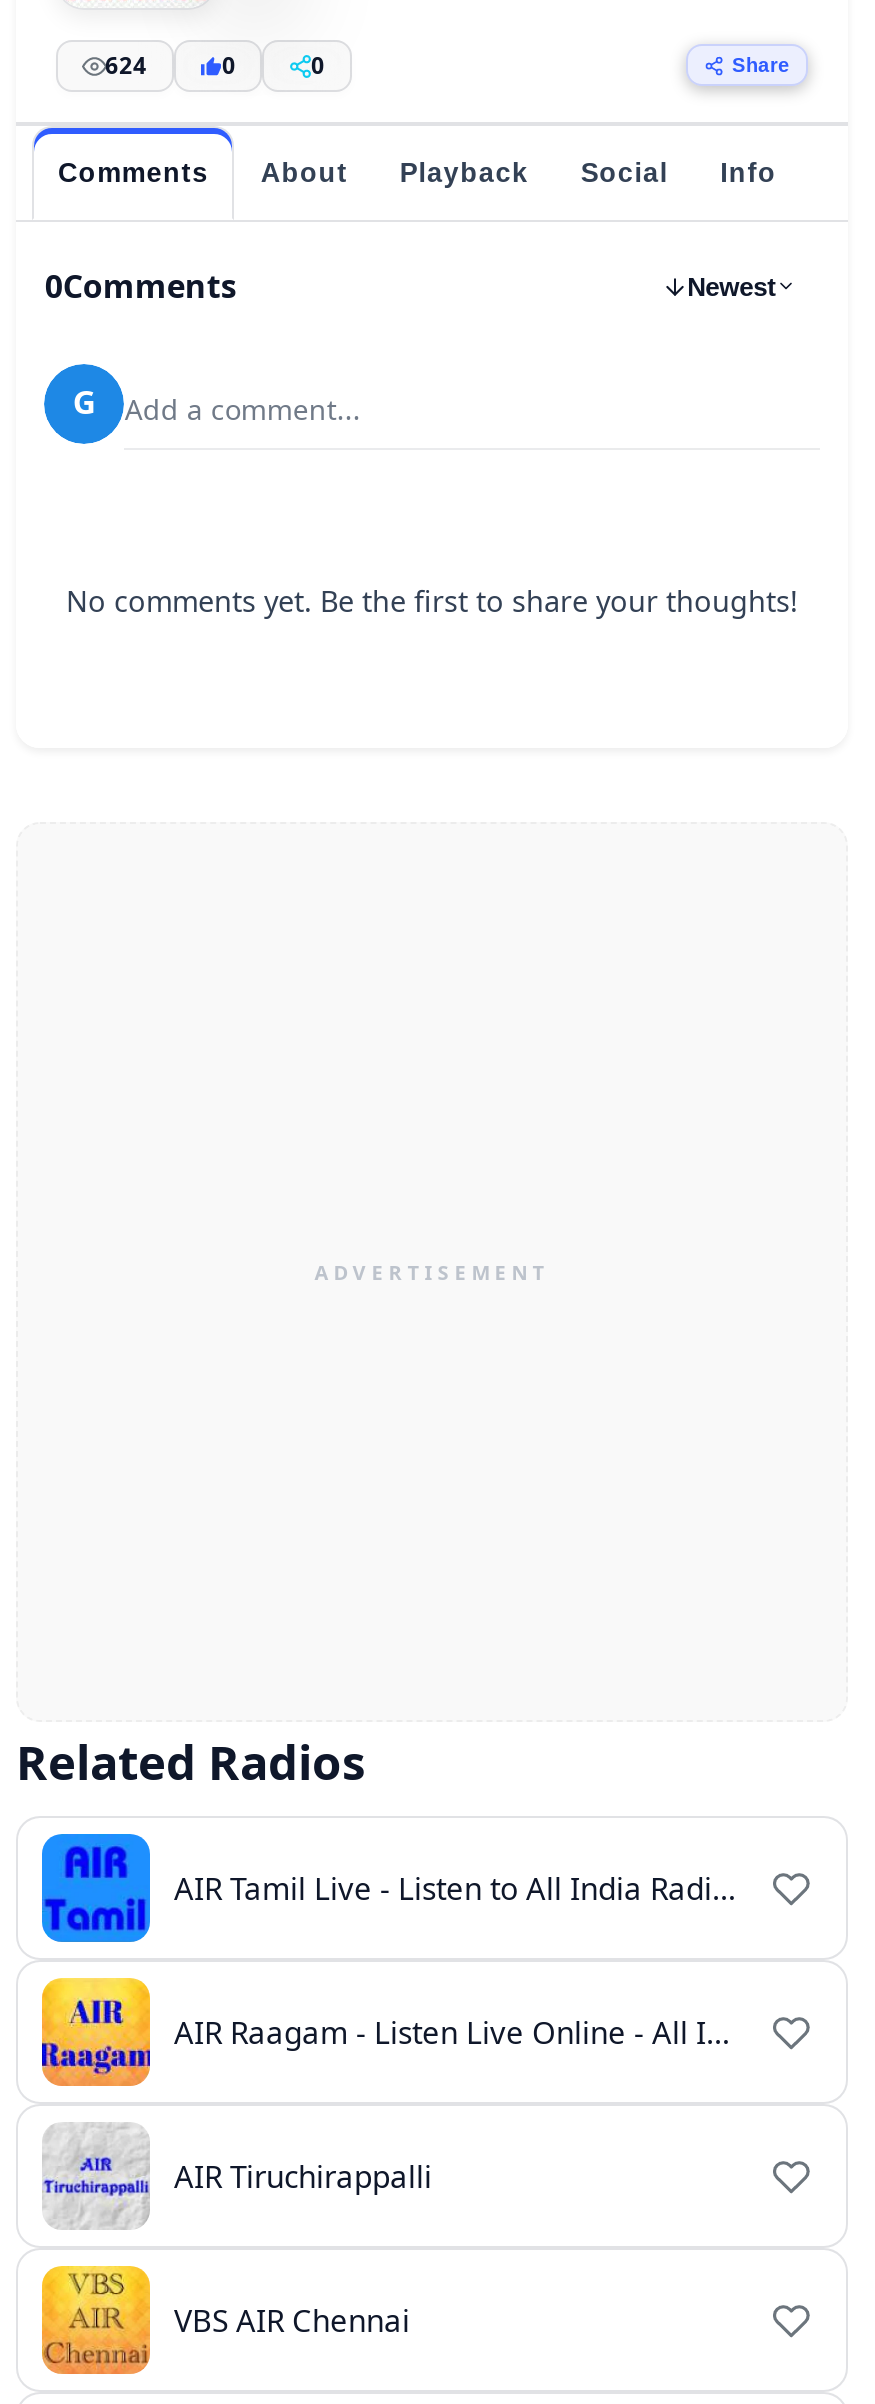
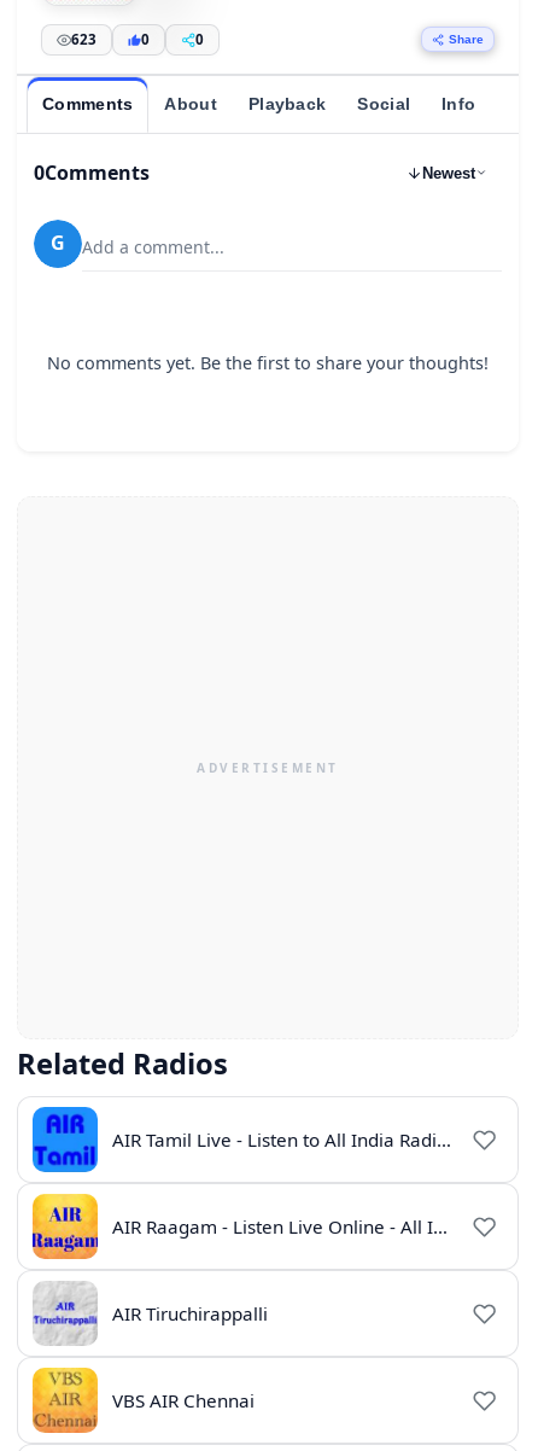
- 624
+ 623
